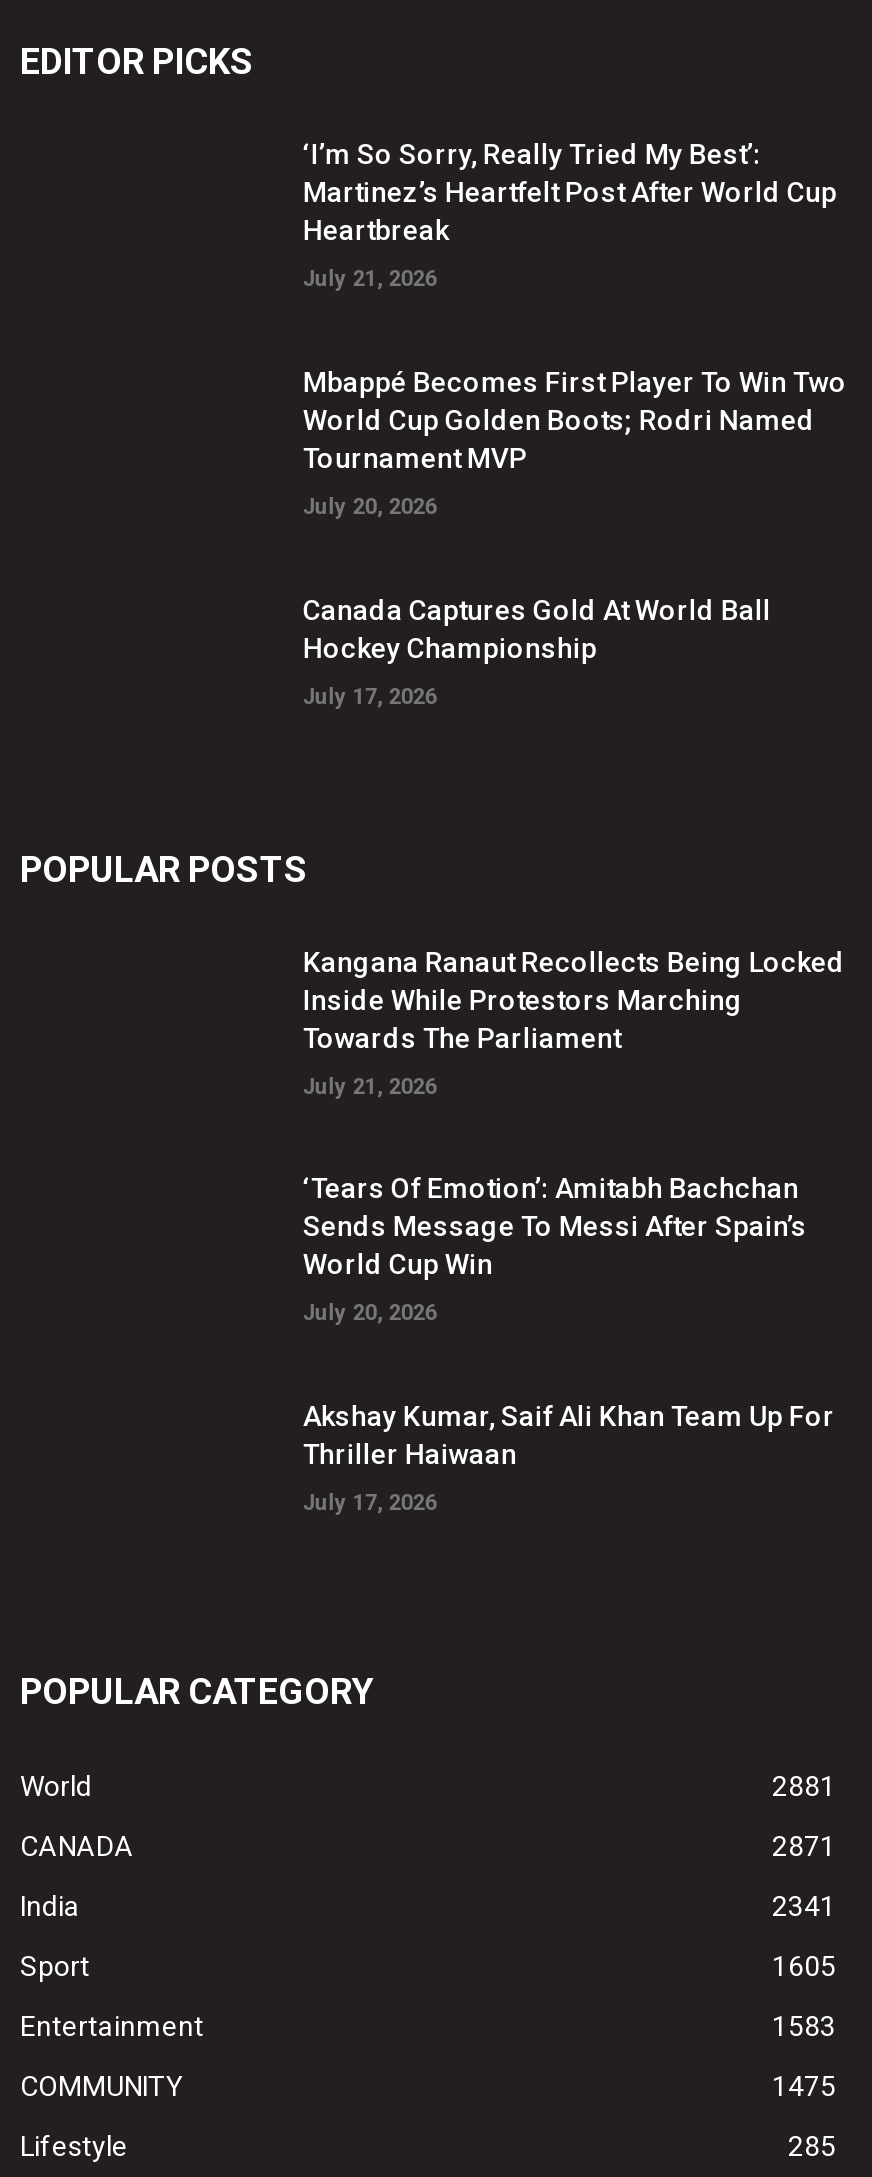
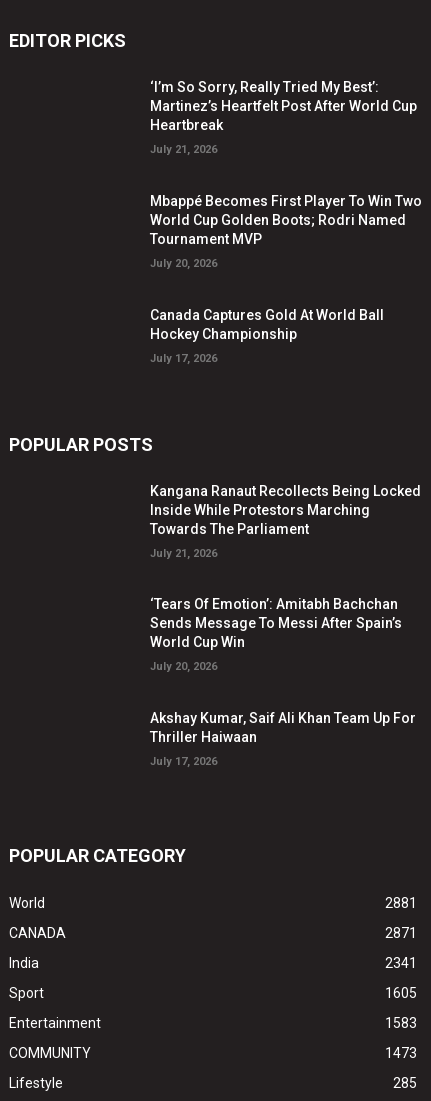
- 1475
+ 1473
